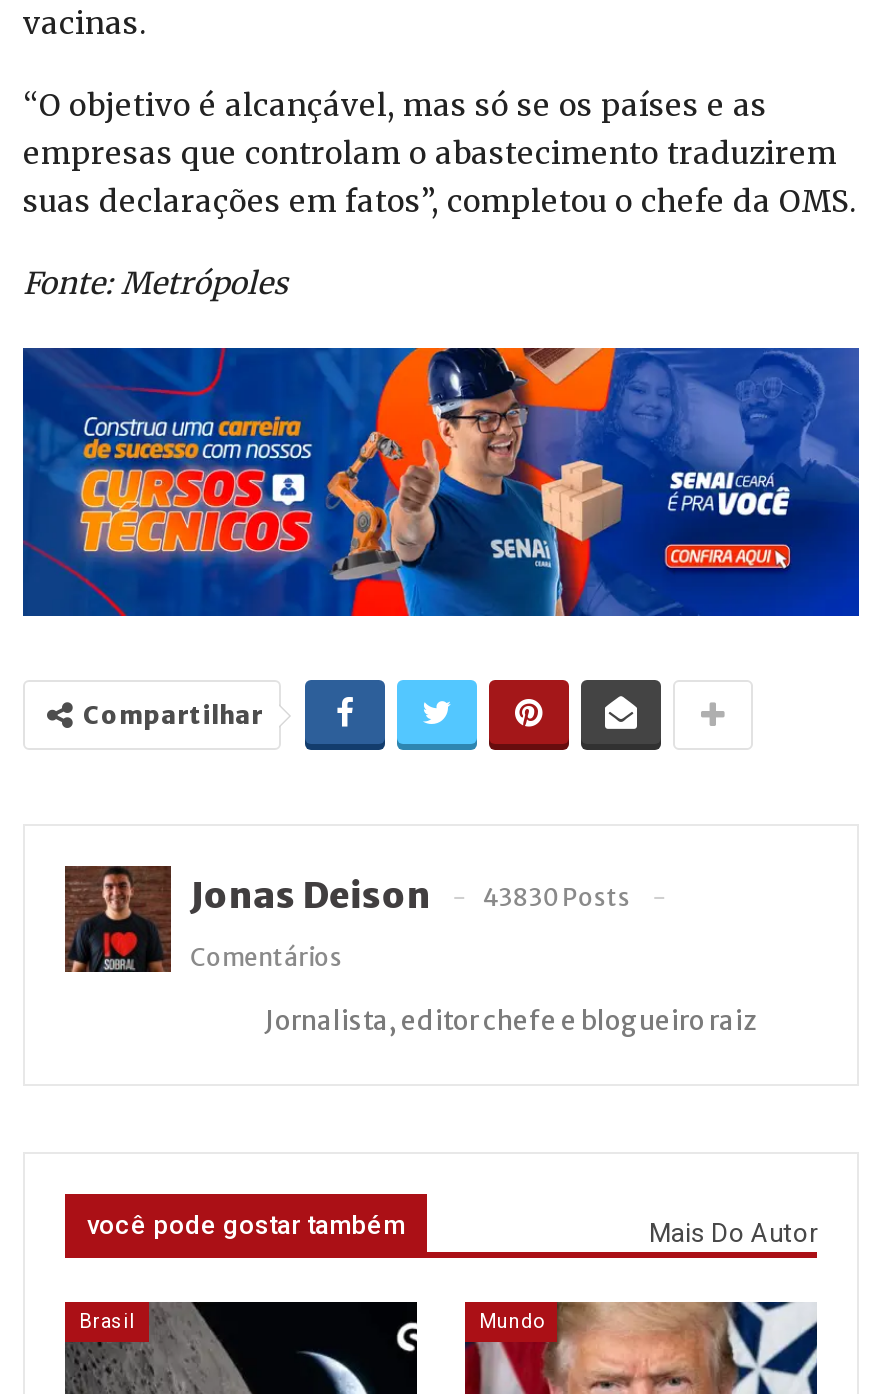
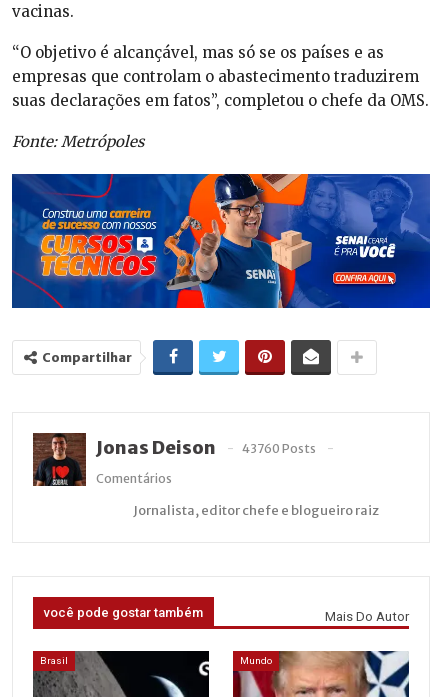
- Jonas Deison 43830 Posts
+ Jonas Deison 43760 Posts
